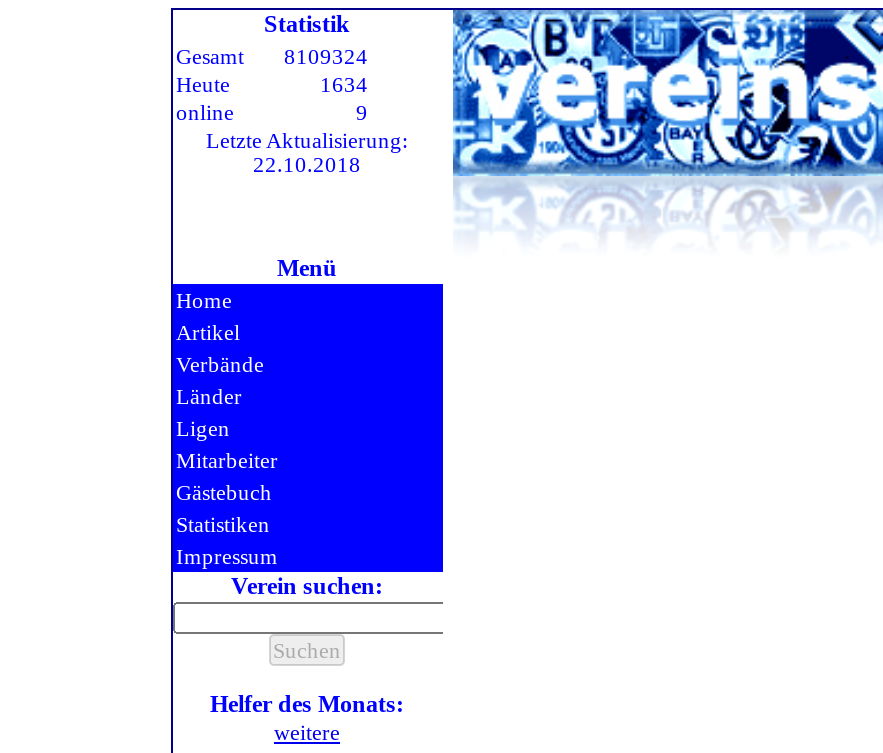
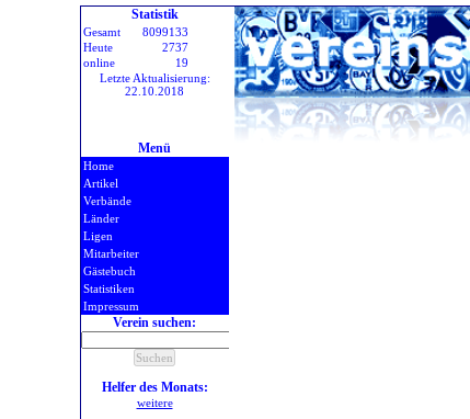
- Gesamt 8109324
+ Gesamt 8099133

- 1634
+ 2737

- 9
+ 19
